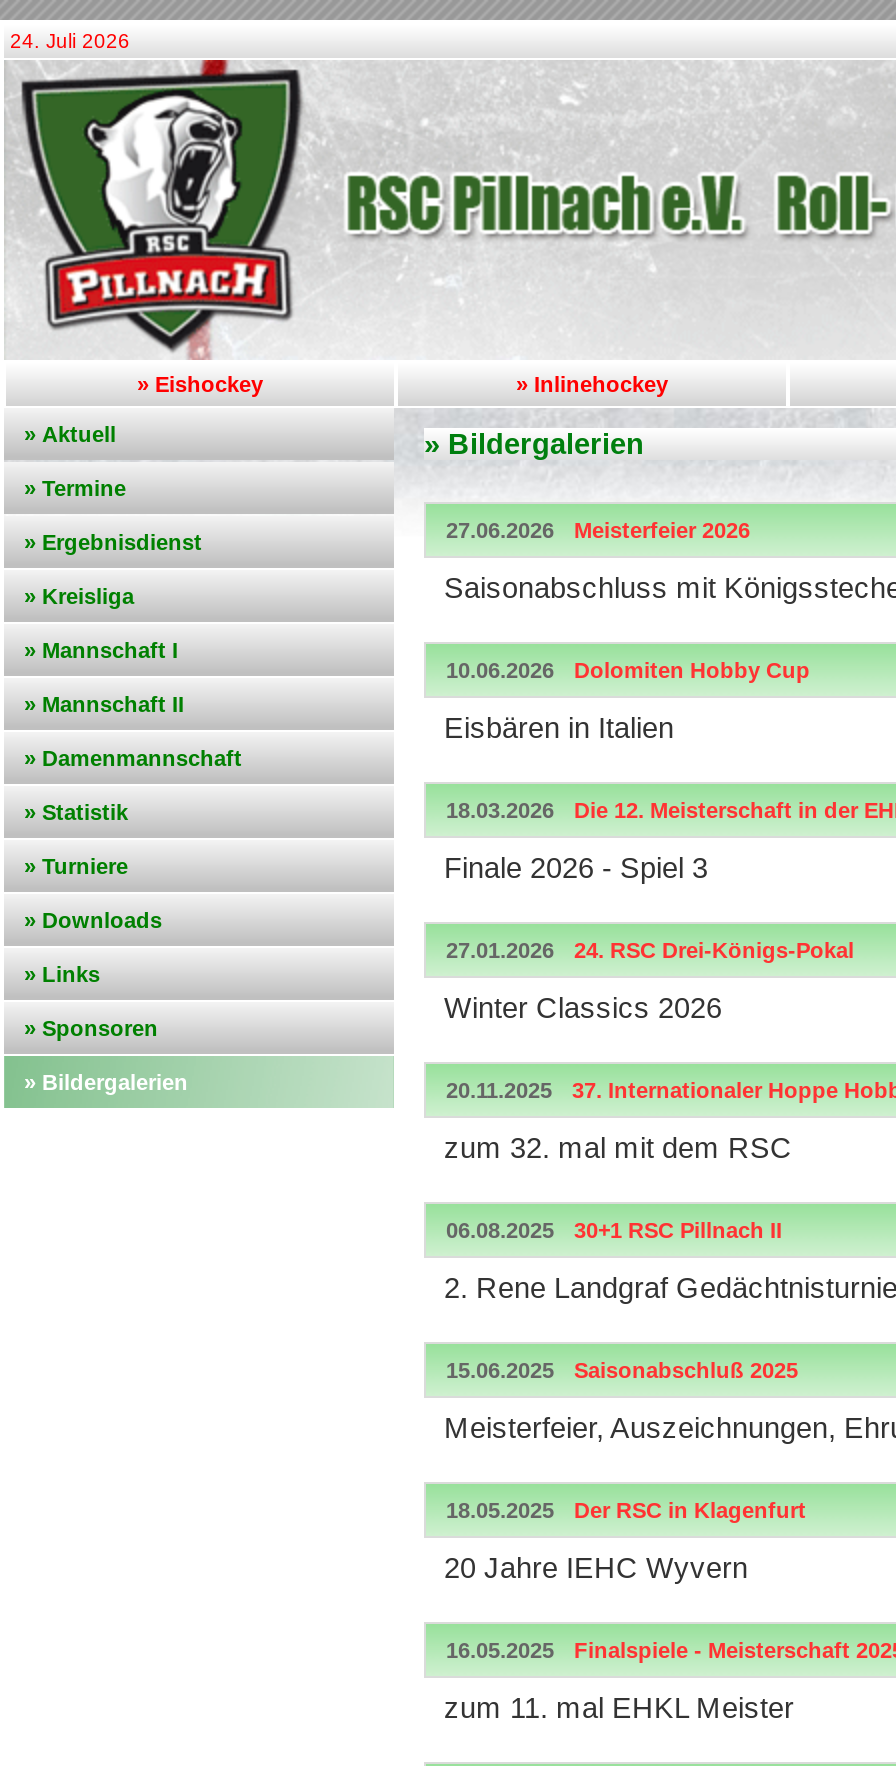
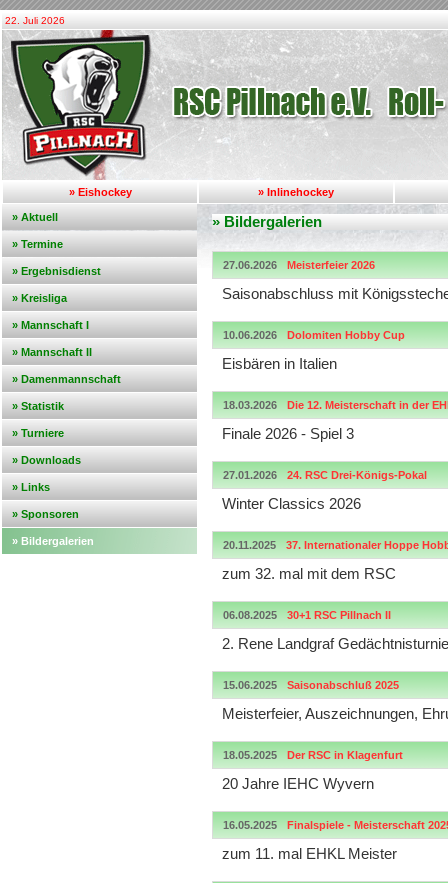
- 24. Juli 2026
+ 22. Juli 2026
